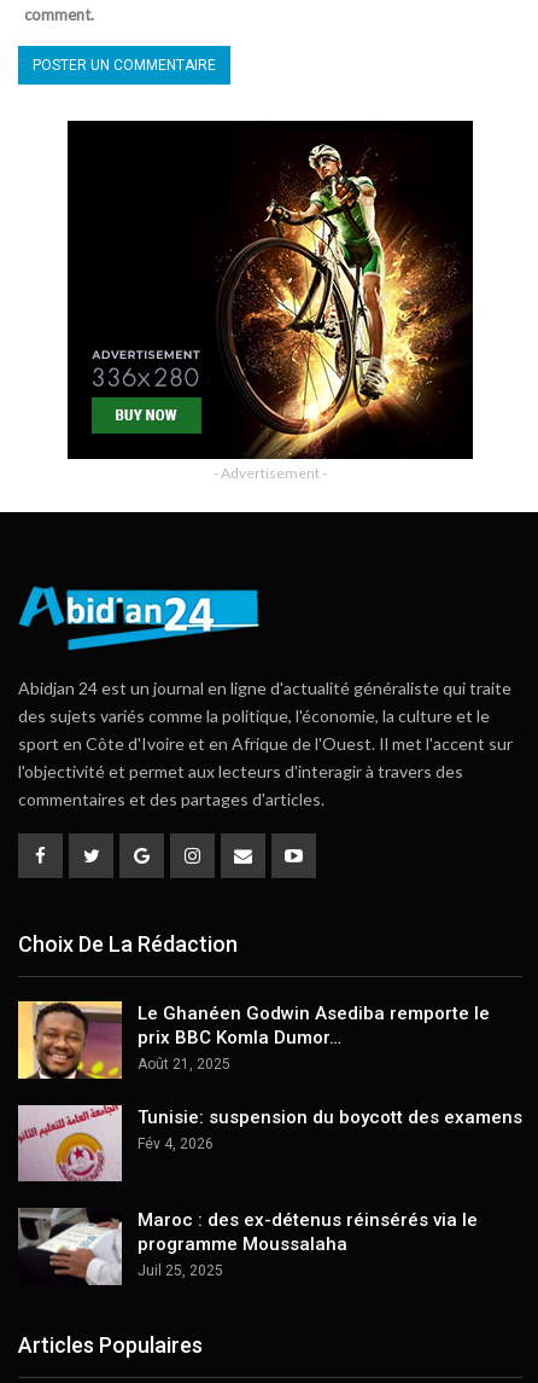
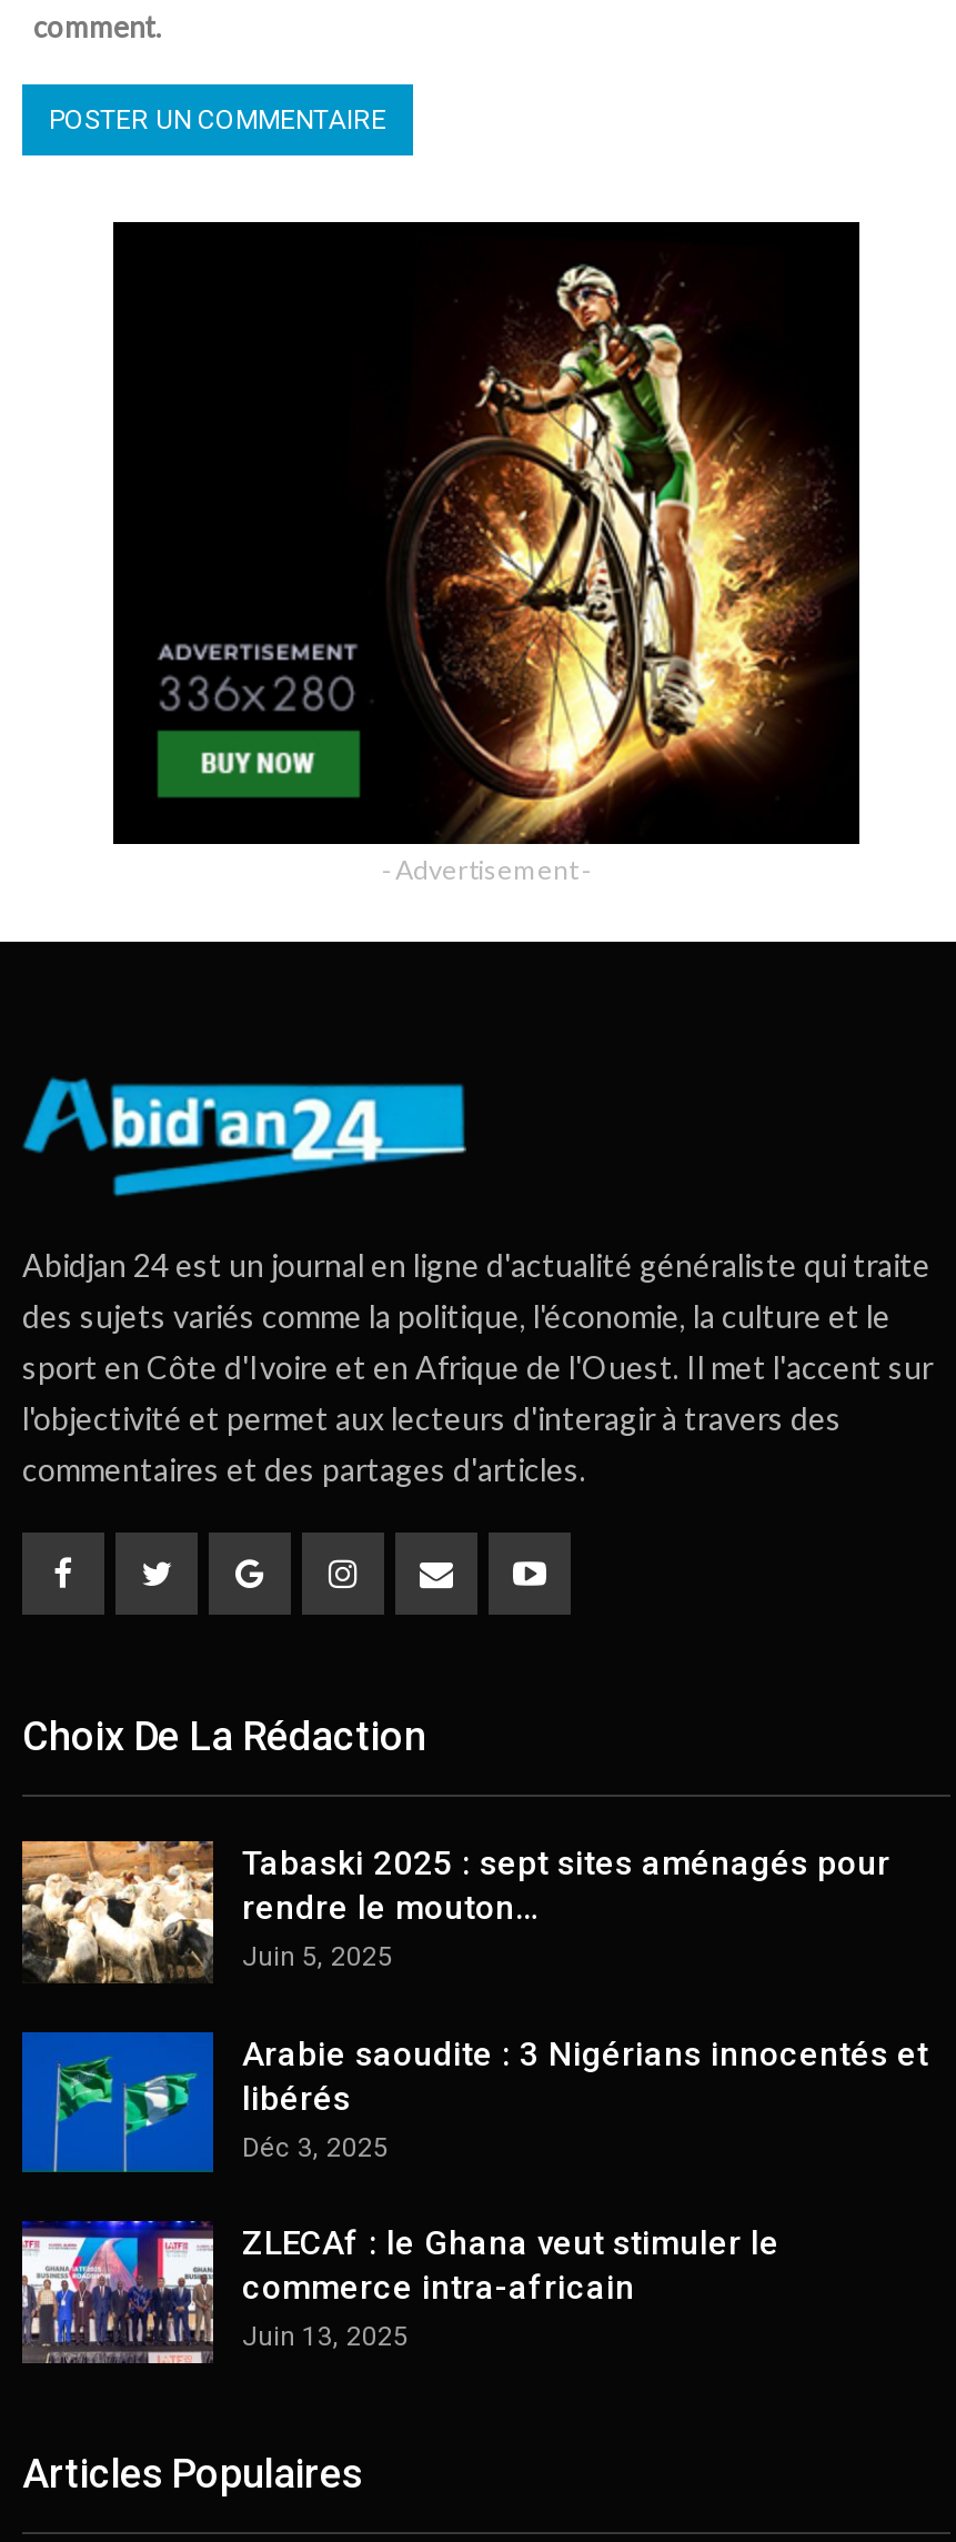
- [image]
- Le Ghanéen Godwin Asediba remporte le
- prix BBC Komla Dumor…
- Août 21, 2025
+ [image]
+ Tabaski 2025 : sept sites aménagés pour
+ rendre le mouton…
+ Juin 5, 2025

- [image]
- Tunisie: suspension du boycott des examens
- Fév 4, 2026
+ [image]
+ Arabie saoudite : 3 Nigérians innocentés et
+ libérés
+ Déc 3, 2025

- [image]
- Maroc : des ex-détenus réinsérés via le
- programme Moussalaha
- Juil 25, 2025
+ [image]
+ ZLECAf : le Ghana veut stimuler le
+ commerce intra-africain
+ Juin 13, 2025
